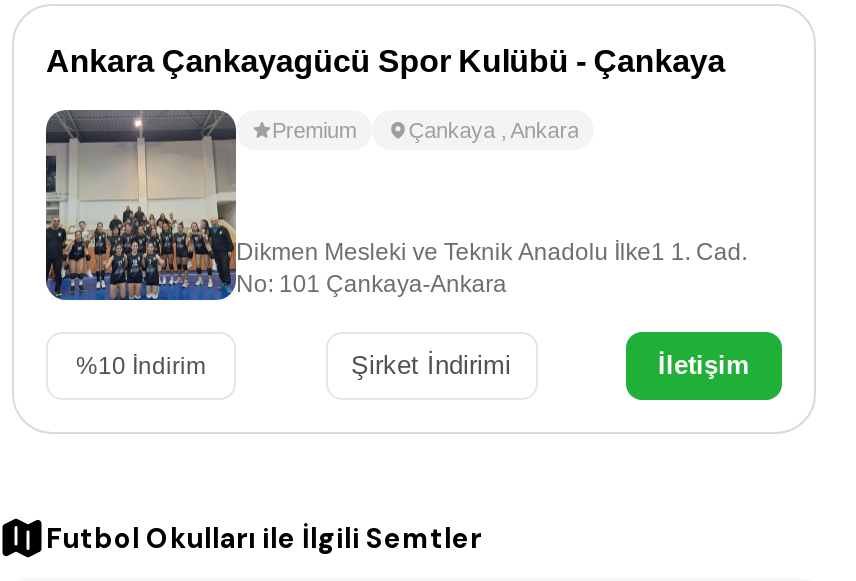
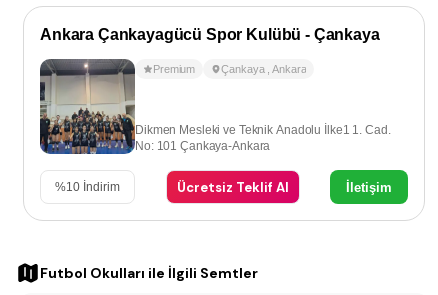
- Şirket İndirimi
+ Ücretsiz Teklif Al
